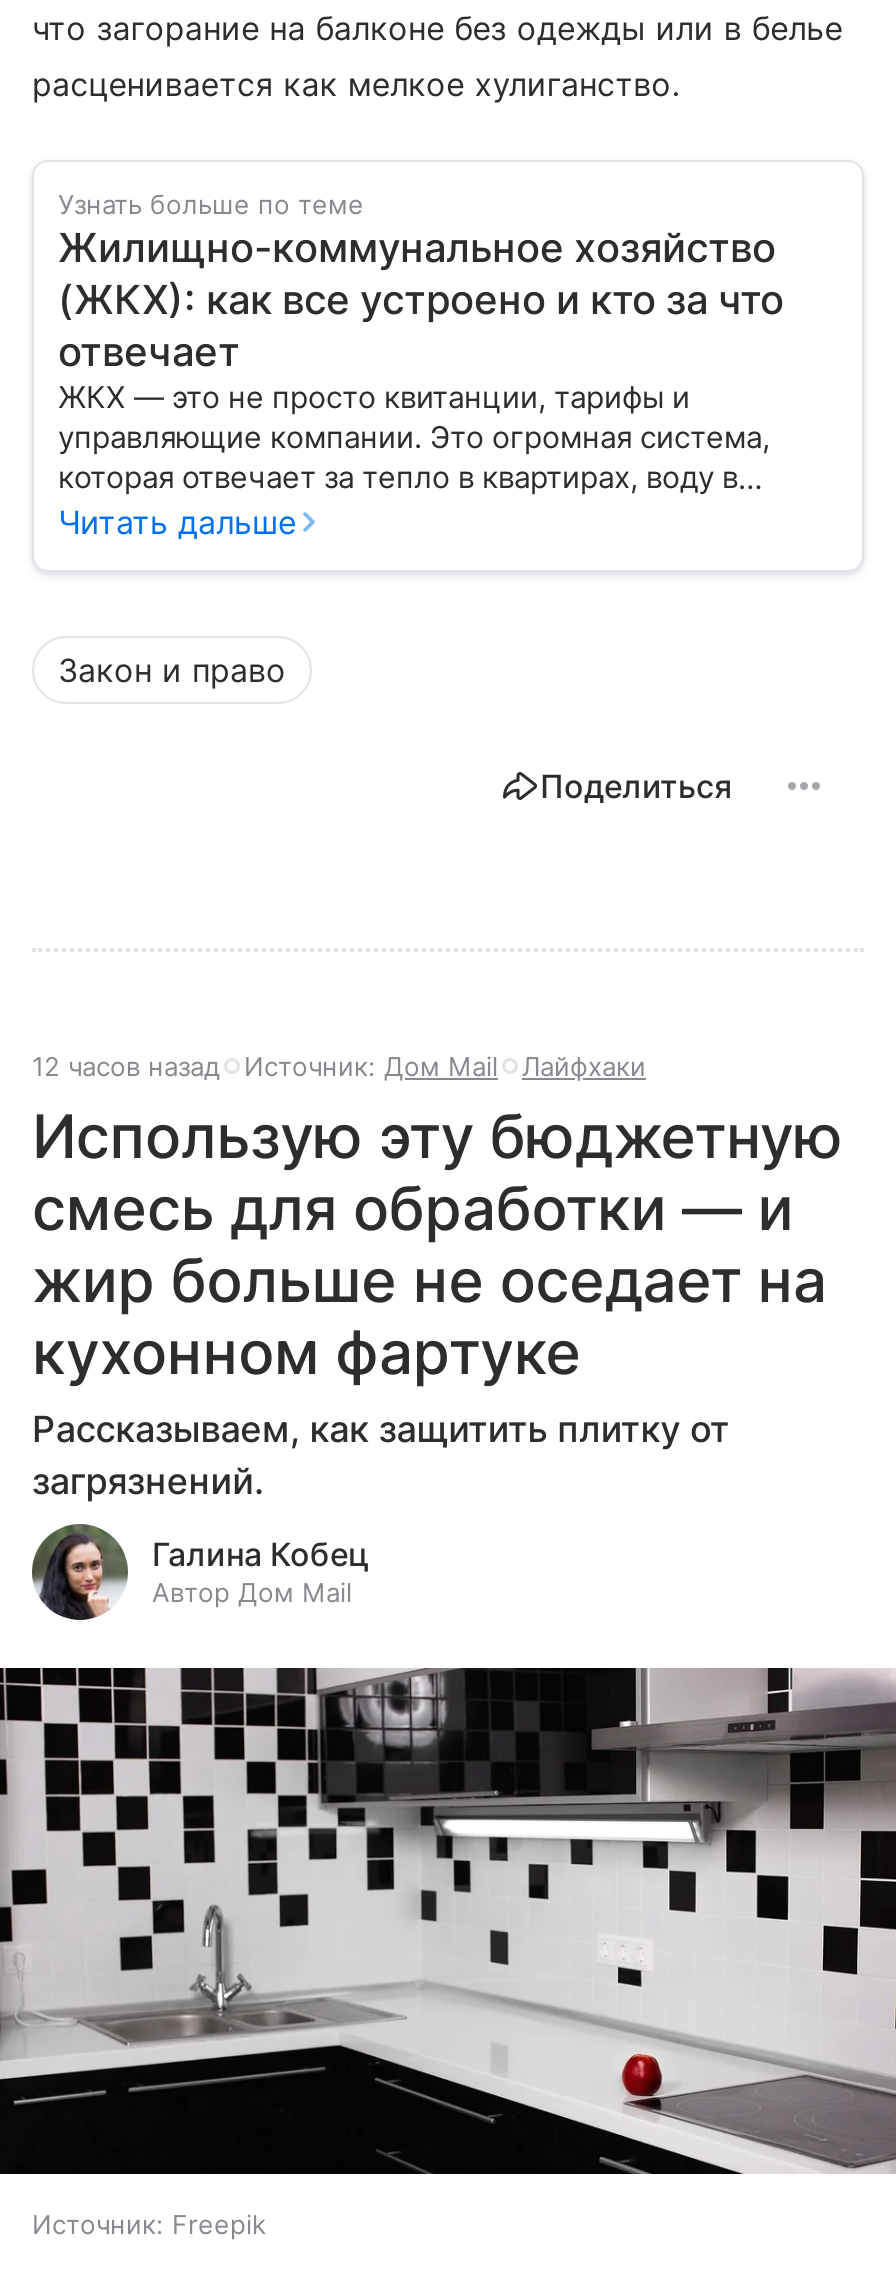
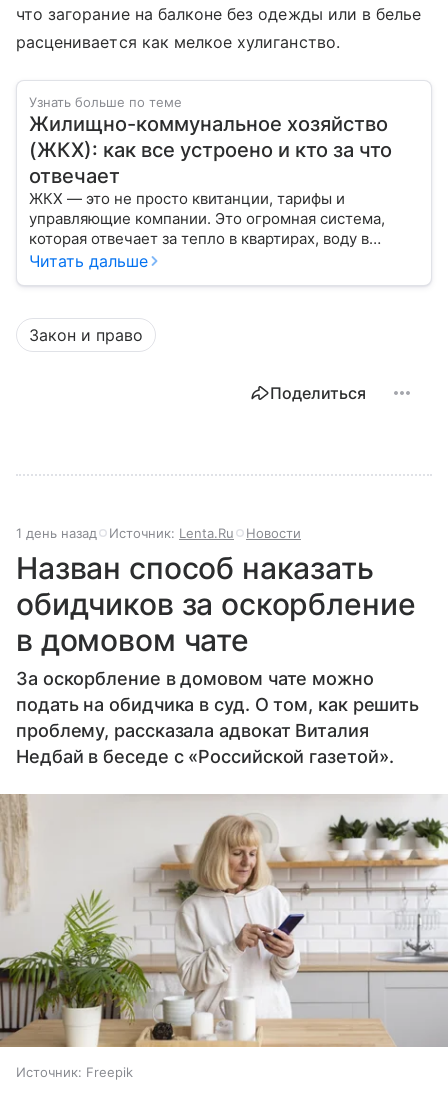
- 12 часов назад
- Источник: Дом Mail
- Лайфхаки
- Использую эту бюджетную
- смесь для обработки — и
- жир больше не оседает на
- кухонном фартуке
- Рассказываем, как защитить плитку от
- загрязнений.
- Галина Кобец
- Автор Дом Mail
+ 1 день назад
+ Источник: Lenta.Ru
+ Новости
+ Назван способ наказать
+ обидчиков за оскорбление
+ в домовом чате
+ За оскорбление в домовом чате можно
+ подать на обидчика в суд. О том, как решить
+ проблему, рассказала адвокат Виталия
+ Недбай в беседе с «Российской газетой».

- [image]
+ [image]
